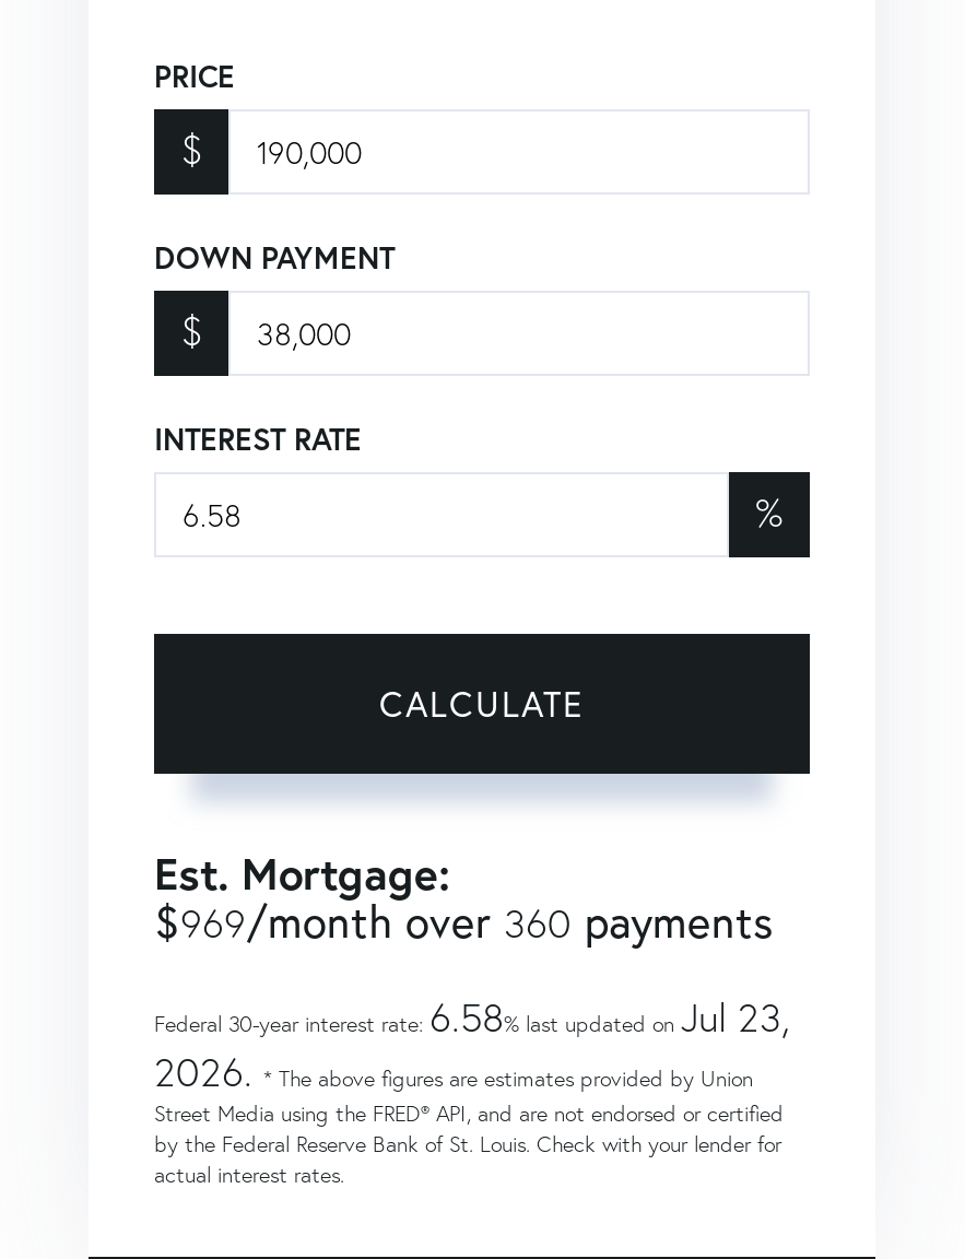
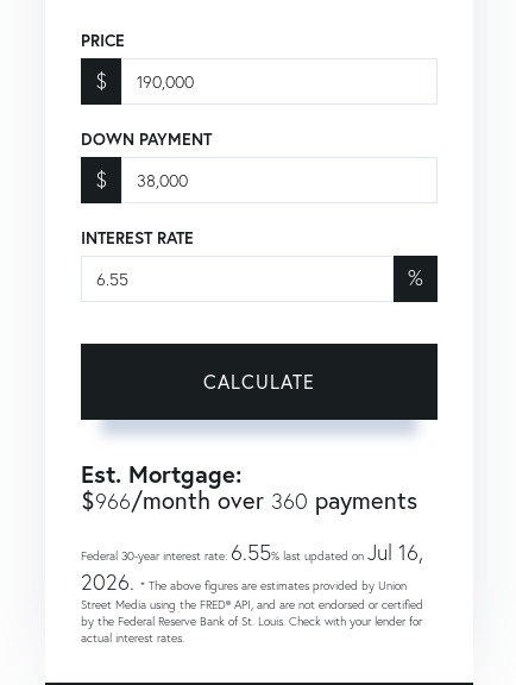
- $969/month over 360 payments
+ $966/month over 360 payments

- Federal 30-year interest rate: 6.58% last updated on Jul 23,
+ Federal 30-year interest rate: 6.55% last updated on Jul 16,
